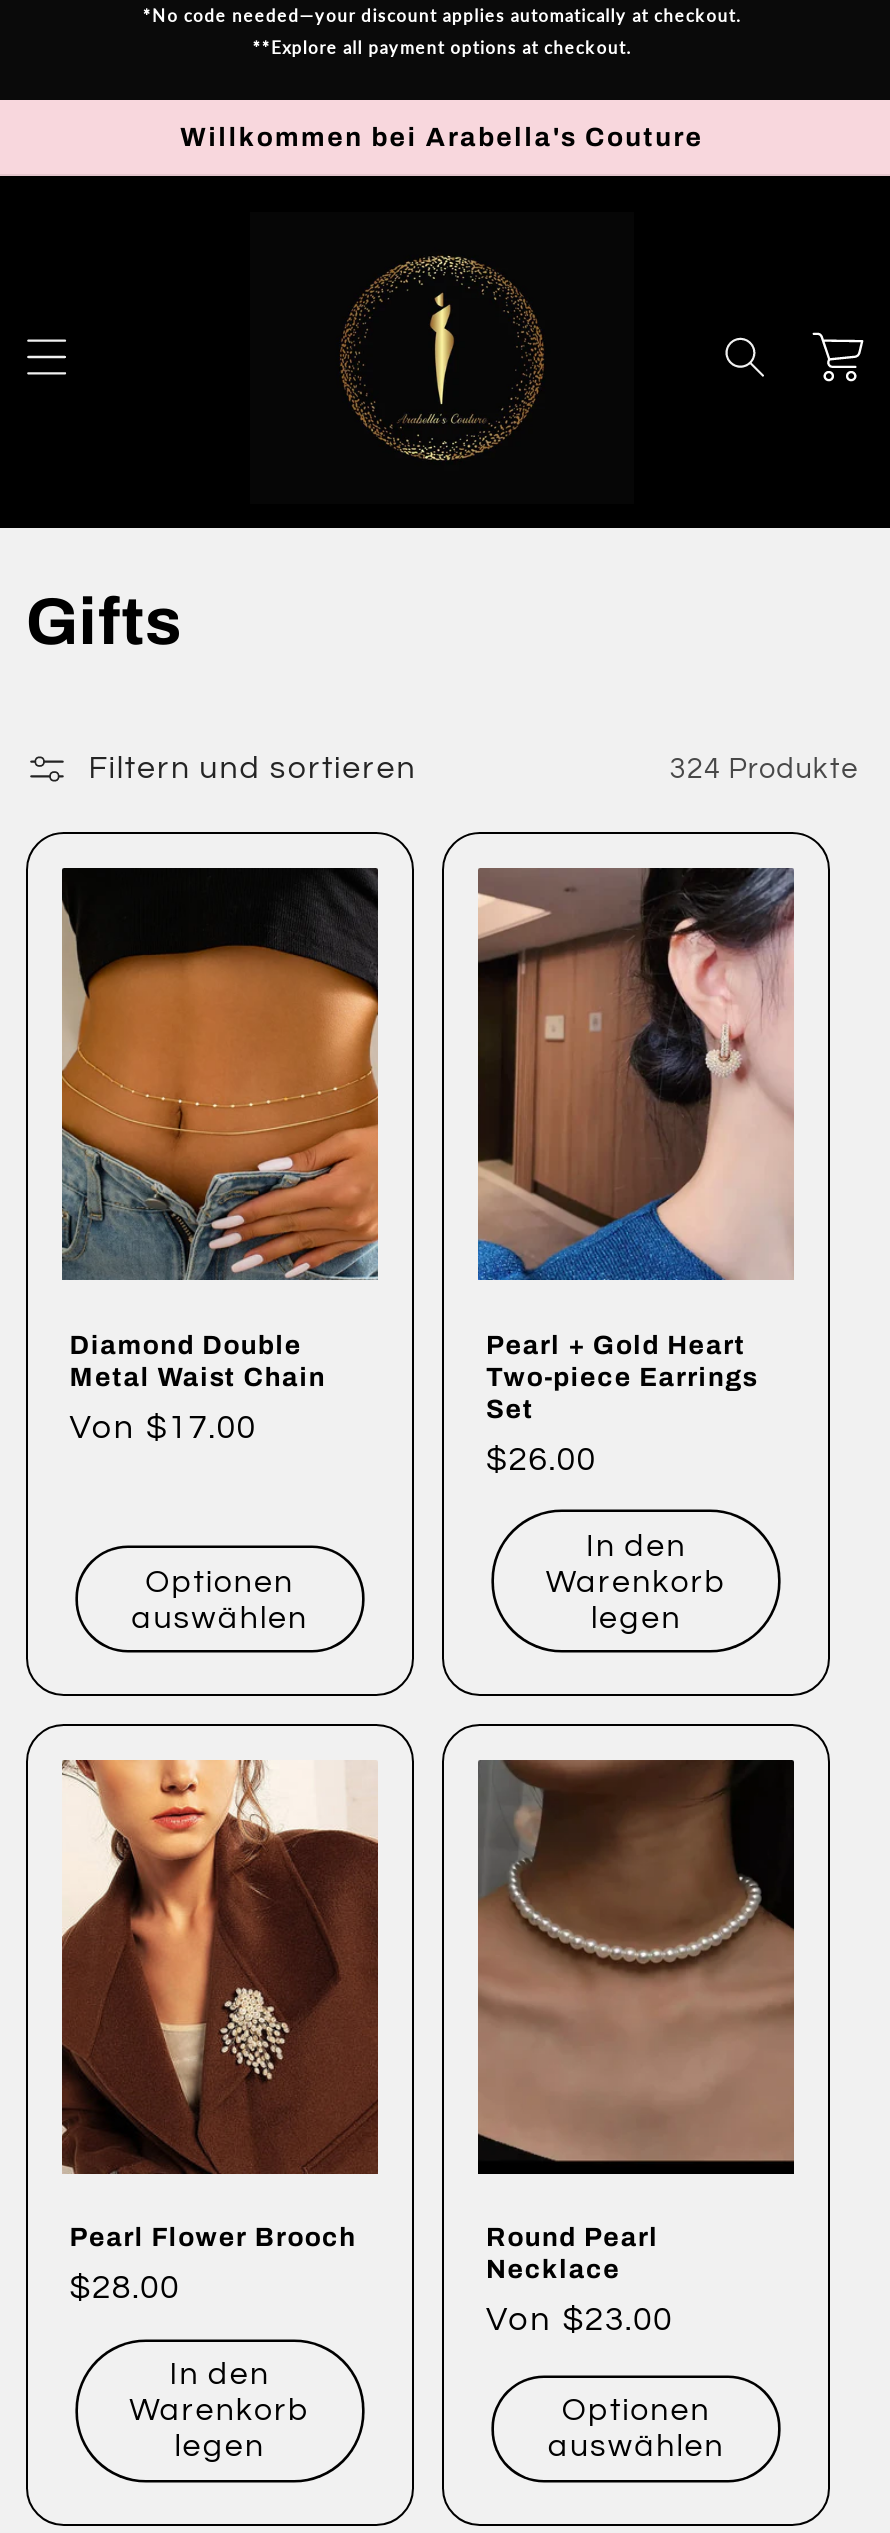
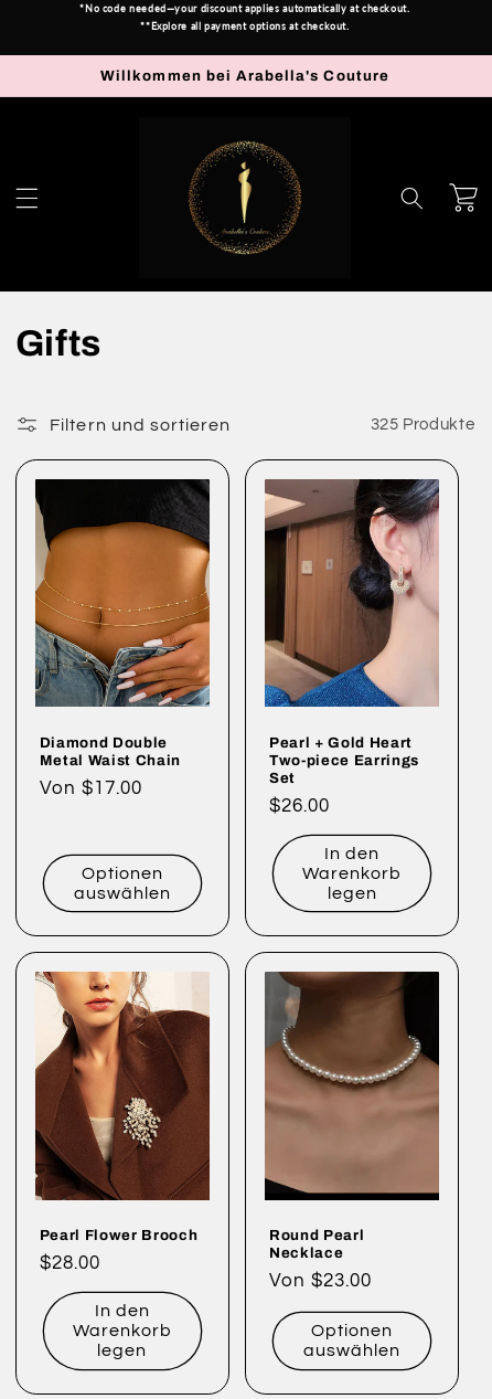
- 324 Produkte
+ 325 Produkte
